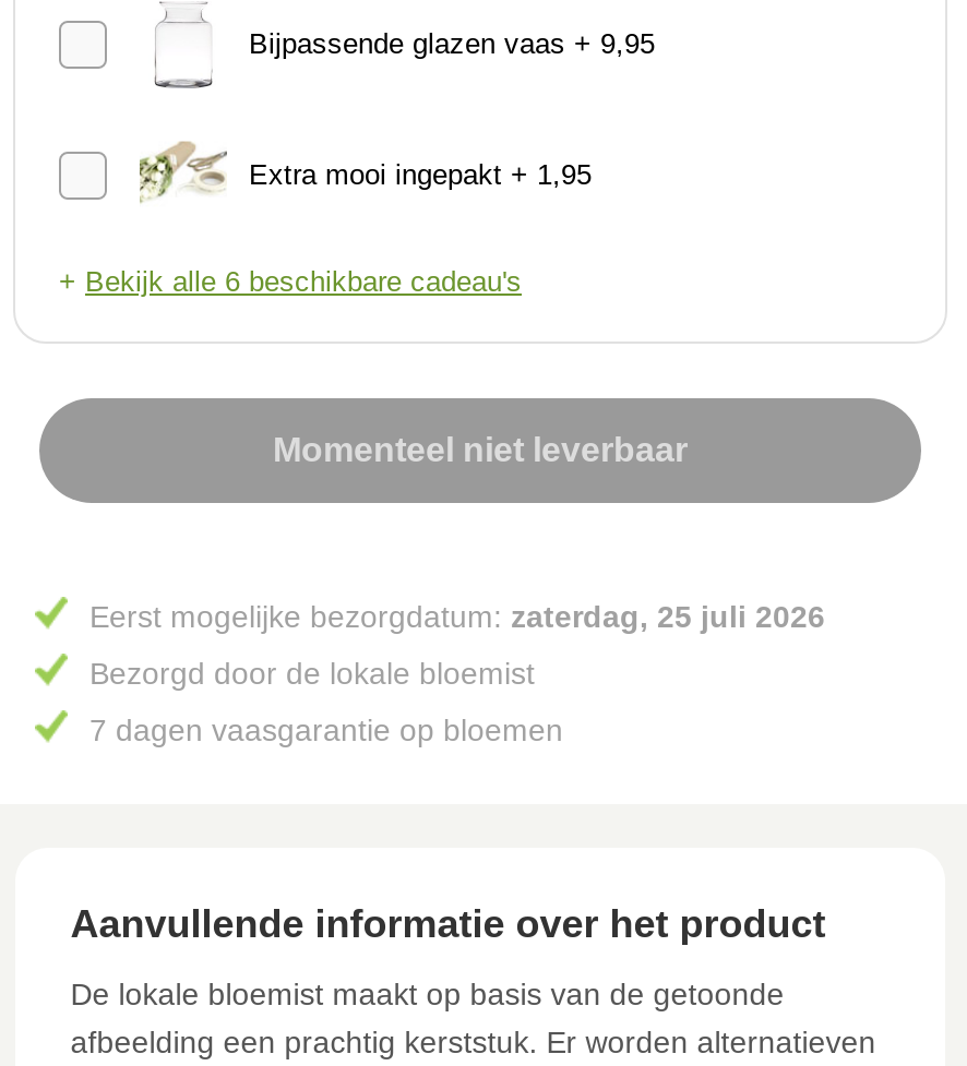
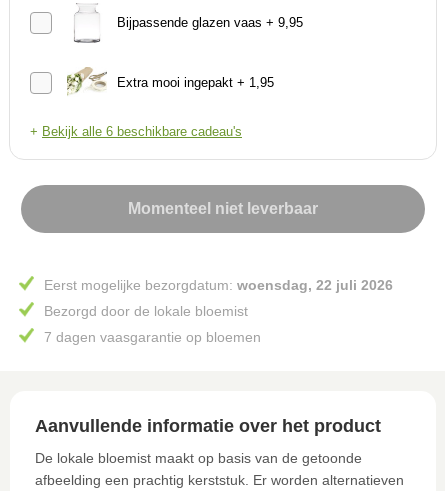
- Eerst mogelijke bezorgdatum: zaterdag, 25 juli 2026
+ Eerst mogelijke bezorgdatum: woensdag, 22 juli 2026
